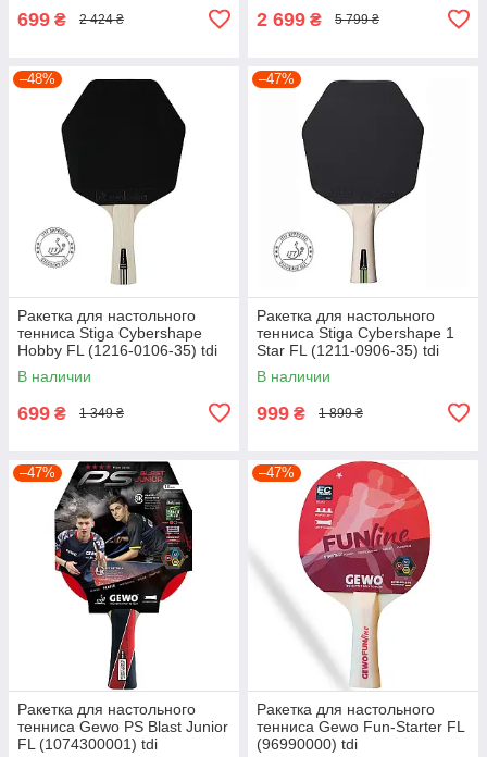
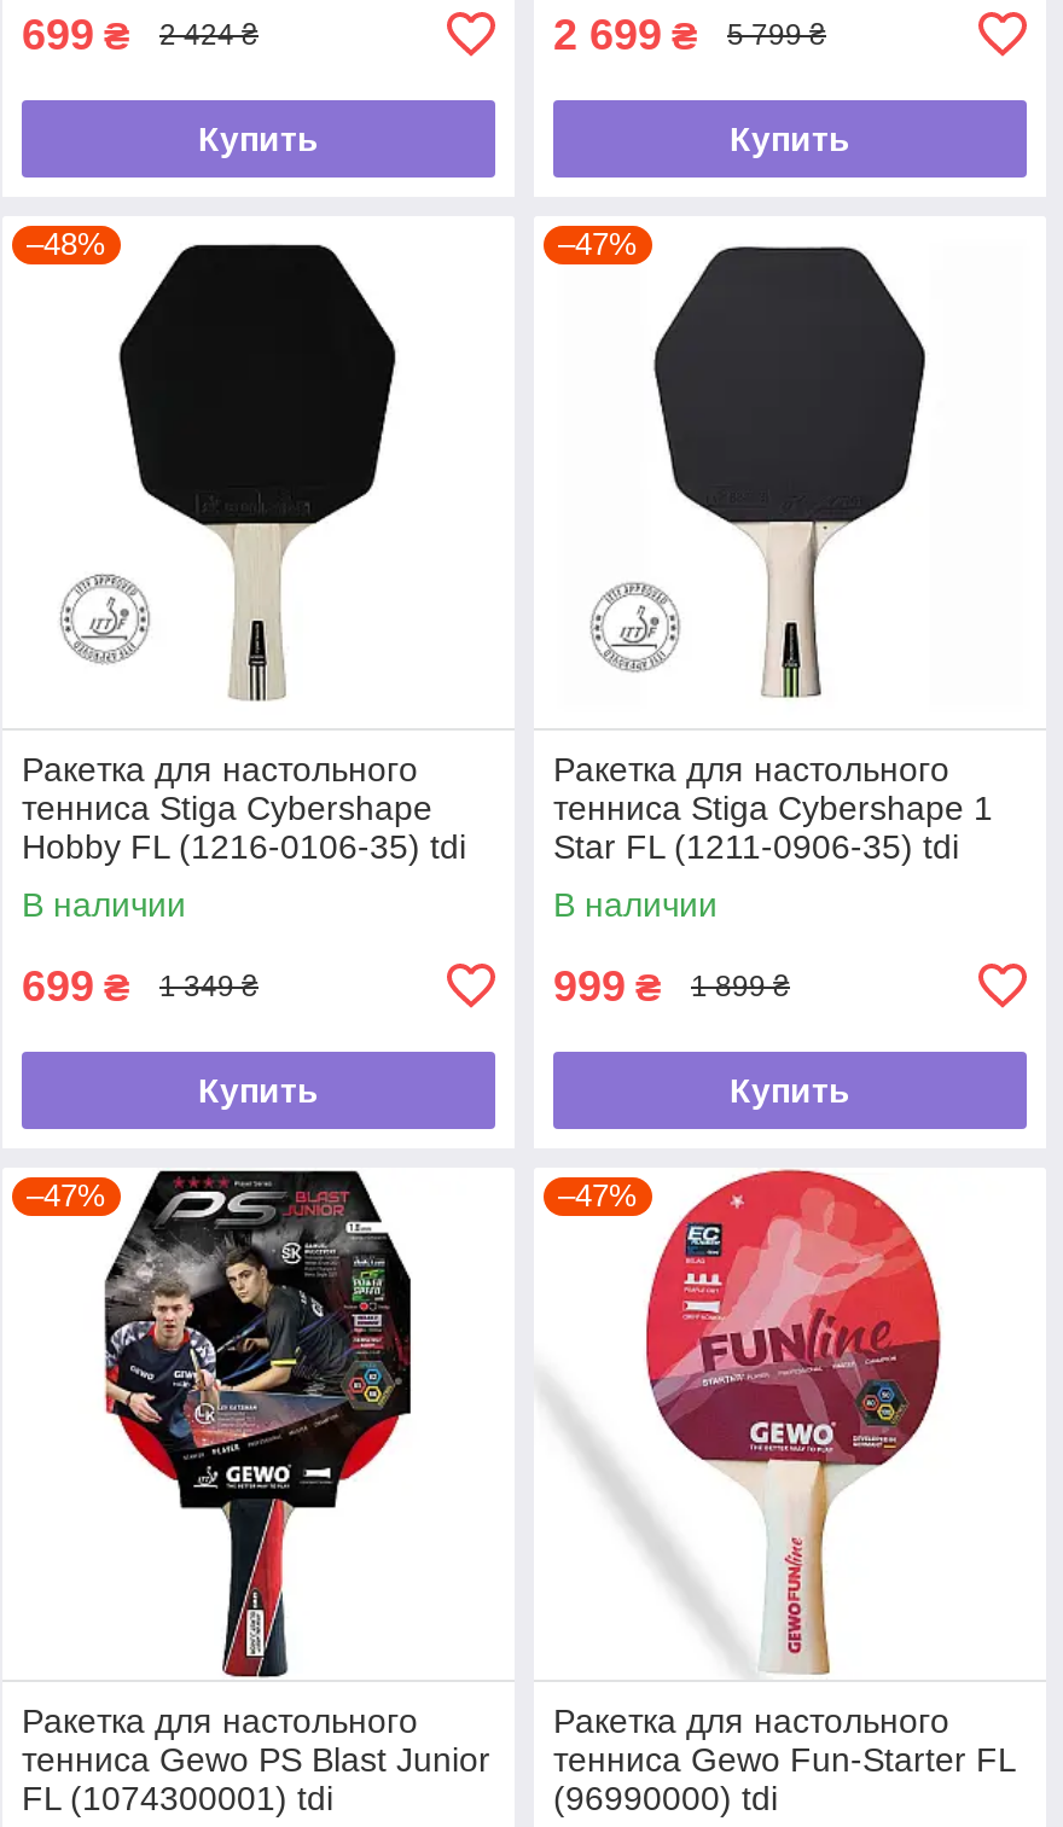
+ Купить

+ Купить

+ Купить

+ Купить
